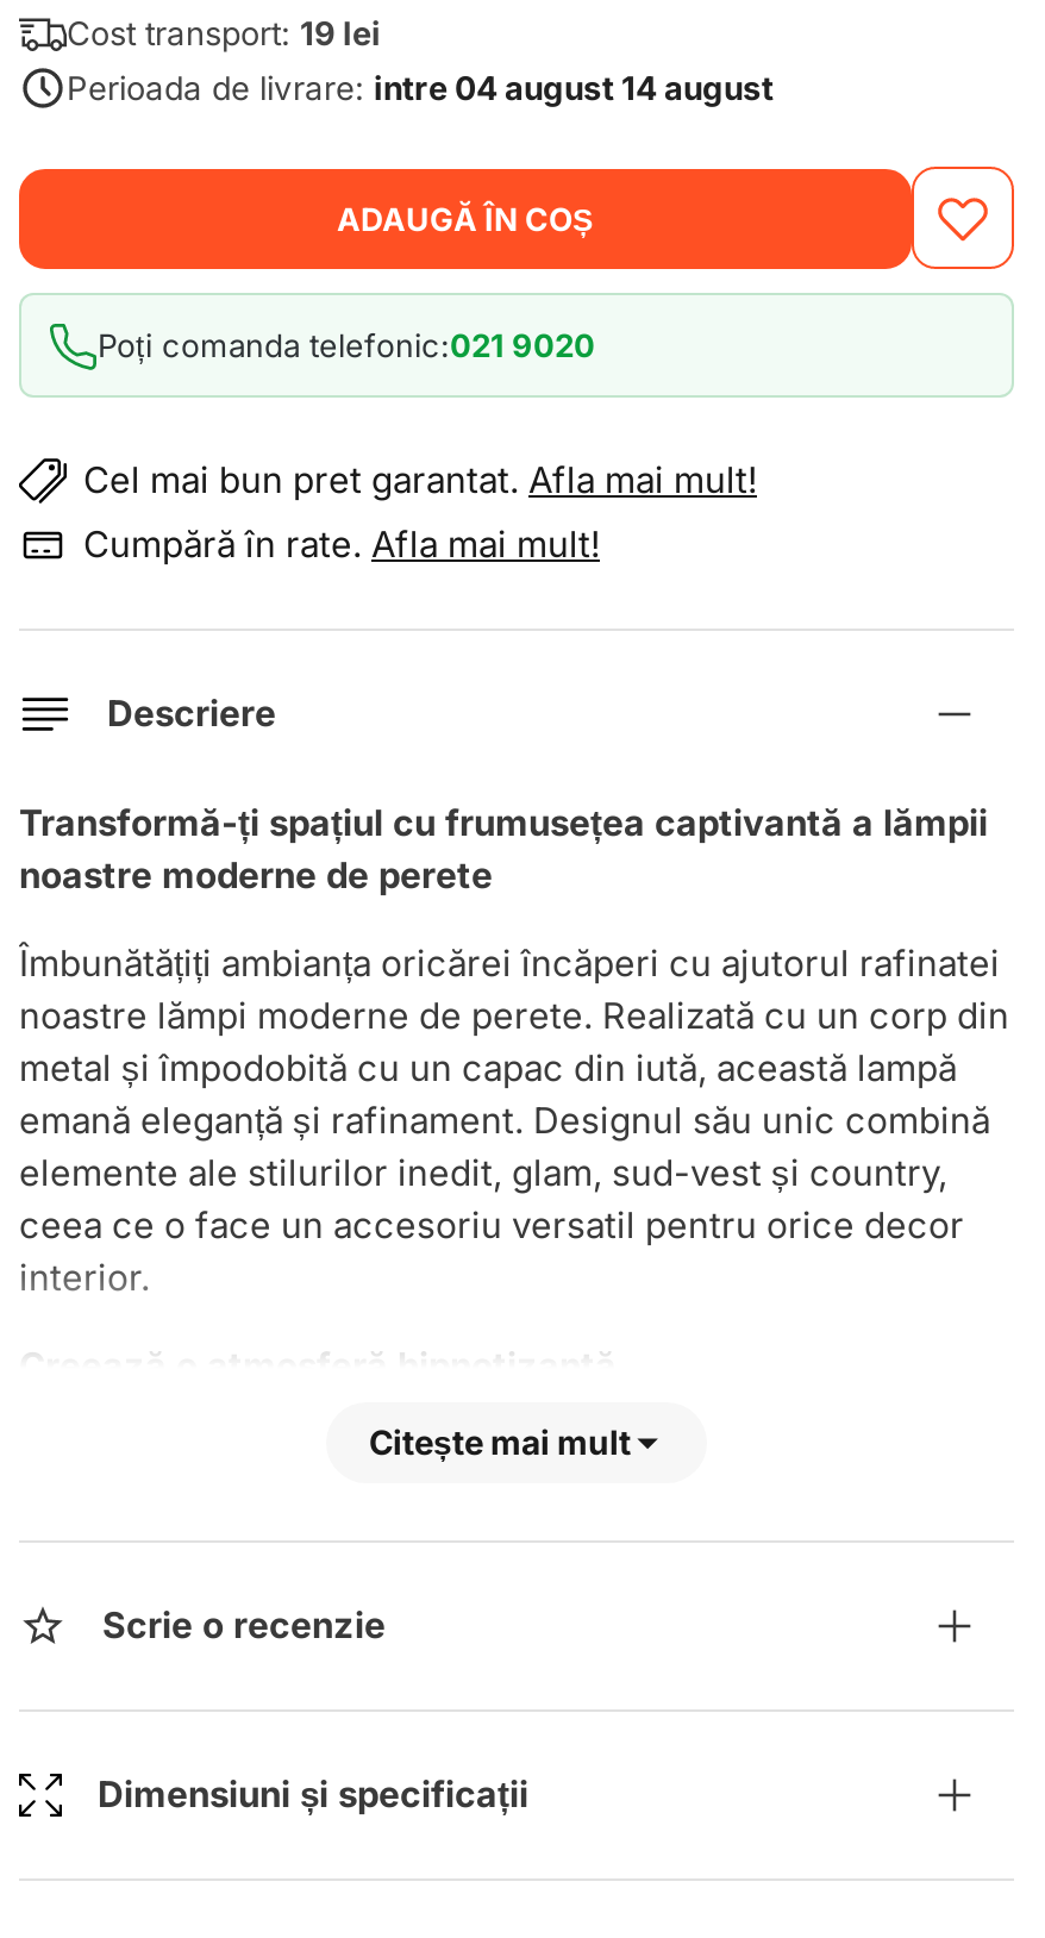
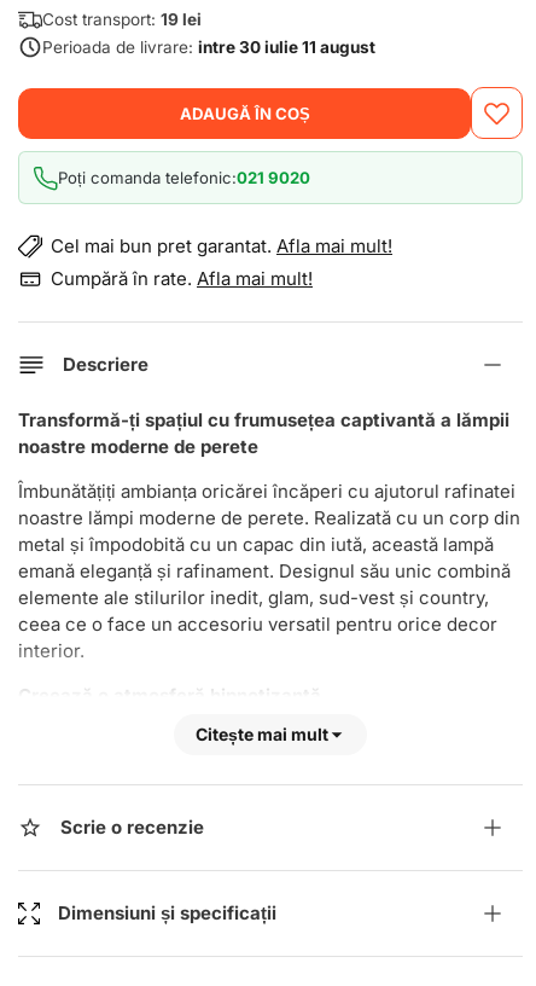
- Perioada de livrare: intre 04 august 14 august
+ Perioada de livrare: intre 30 iulie 11 august
